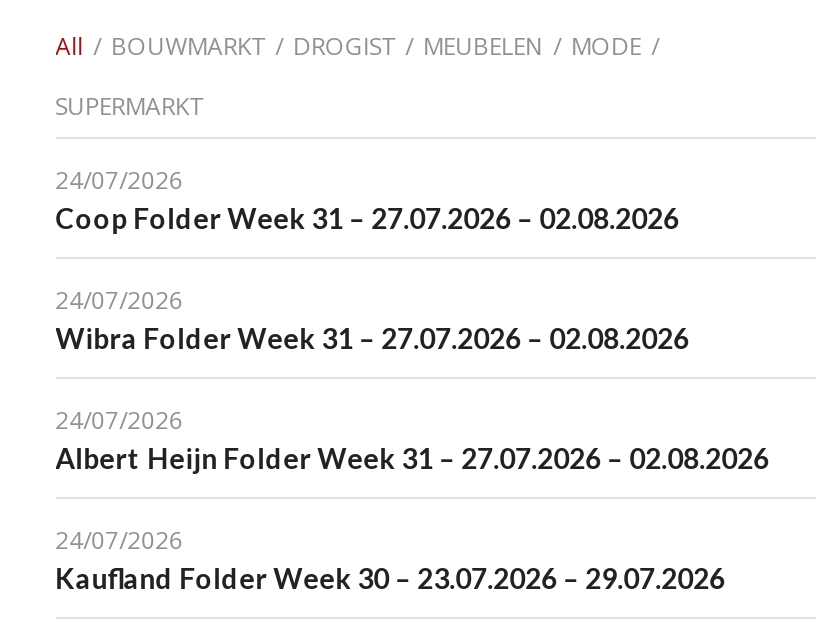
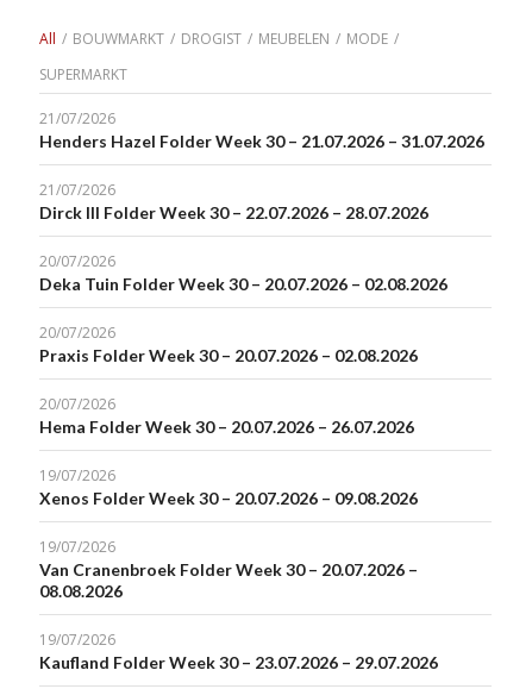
- 24/07/2026
- Coop Folder Week 31 – 27.07.2026 – 02.08.2026
- 24/07/2026
- Wibra Folder Week 31 – 27.07.2026 – 02.08.2026
- 24/07/2026
- Albert Heijn Folder Week 31 – 27.07.2026 – 02.08.2026
- 24/07/2026
+ 21/07/2026
+ Henders Hazel Folder Week 30 – 21.07.2026 – 31.07.2026
+ 21/07/2026
+ Dirck III Folder Week 30 – 22.07.2026 – 28.07.2026
+ 20/07/2026
+ Deka Tuin Folder Week 30 – 20.07.2026 – 02.08.2026
+ 20/07/2026
+ Praxis Folder Week 30 – 20.07.2026 – 02.08.2026
+ 20/07/2026
+ Hema Folder Week 30 – 20.07.2026 – 26.07.2026
+ 19/07/2026
+ Xenos Folder Week 30 – 20.07.2026 – 09.08.2026
+ 19/07/2026
+ Van Cranenbroek Folder Week 30 – 20.07.2026 –
+ 08.08.2026
+ 19/07/2026
